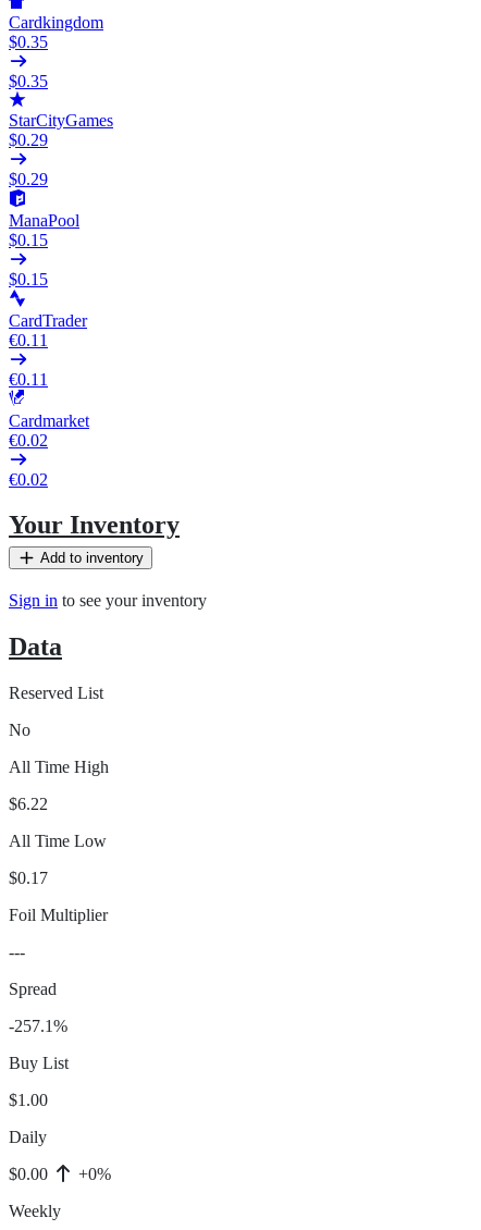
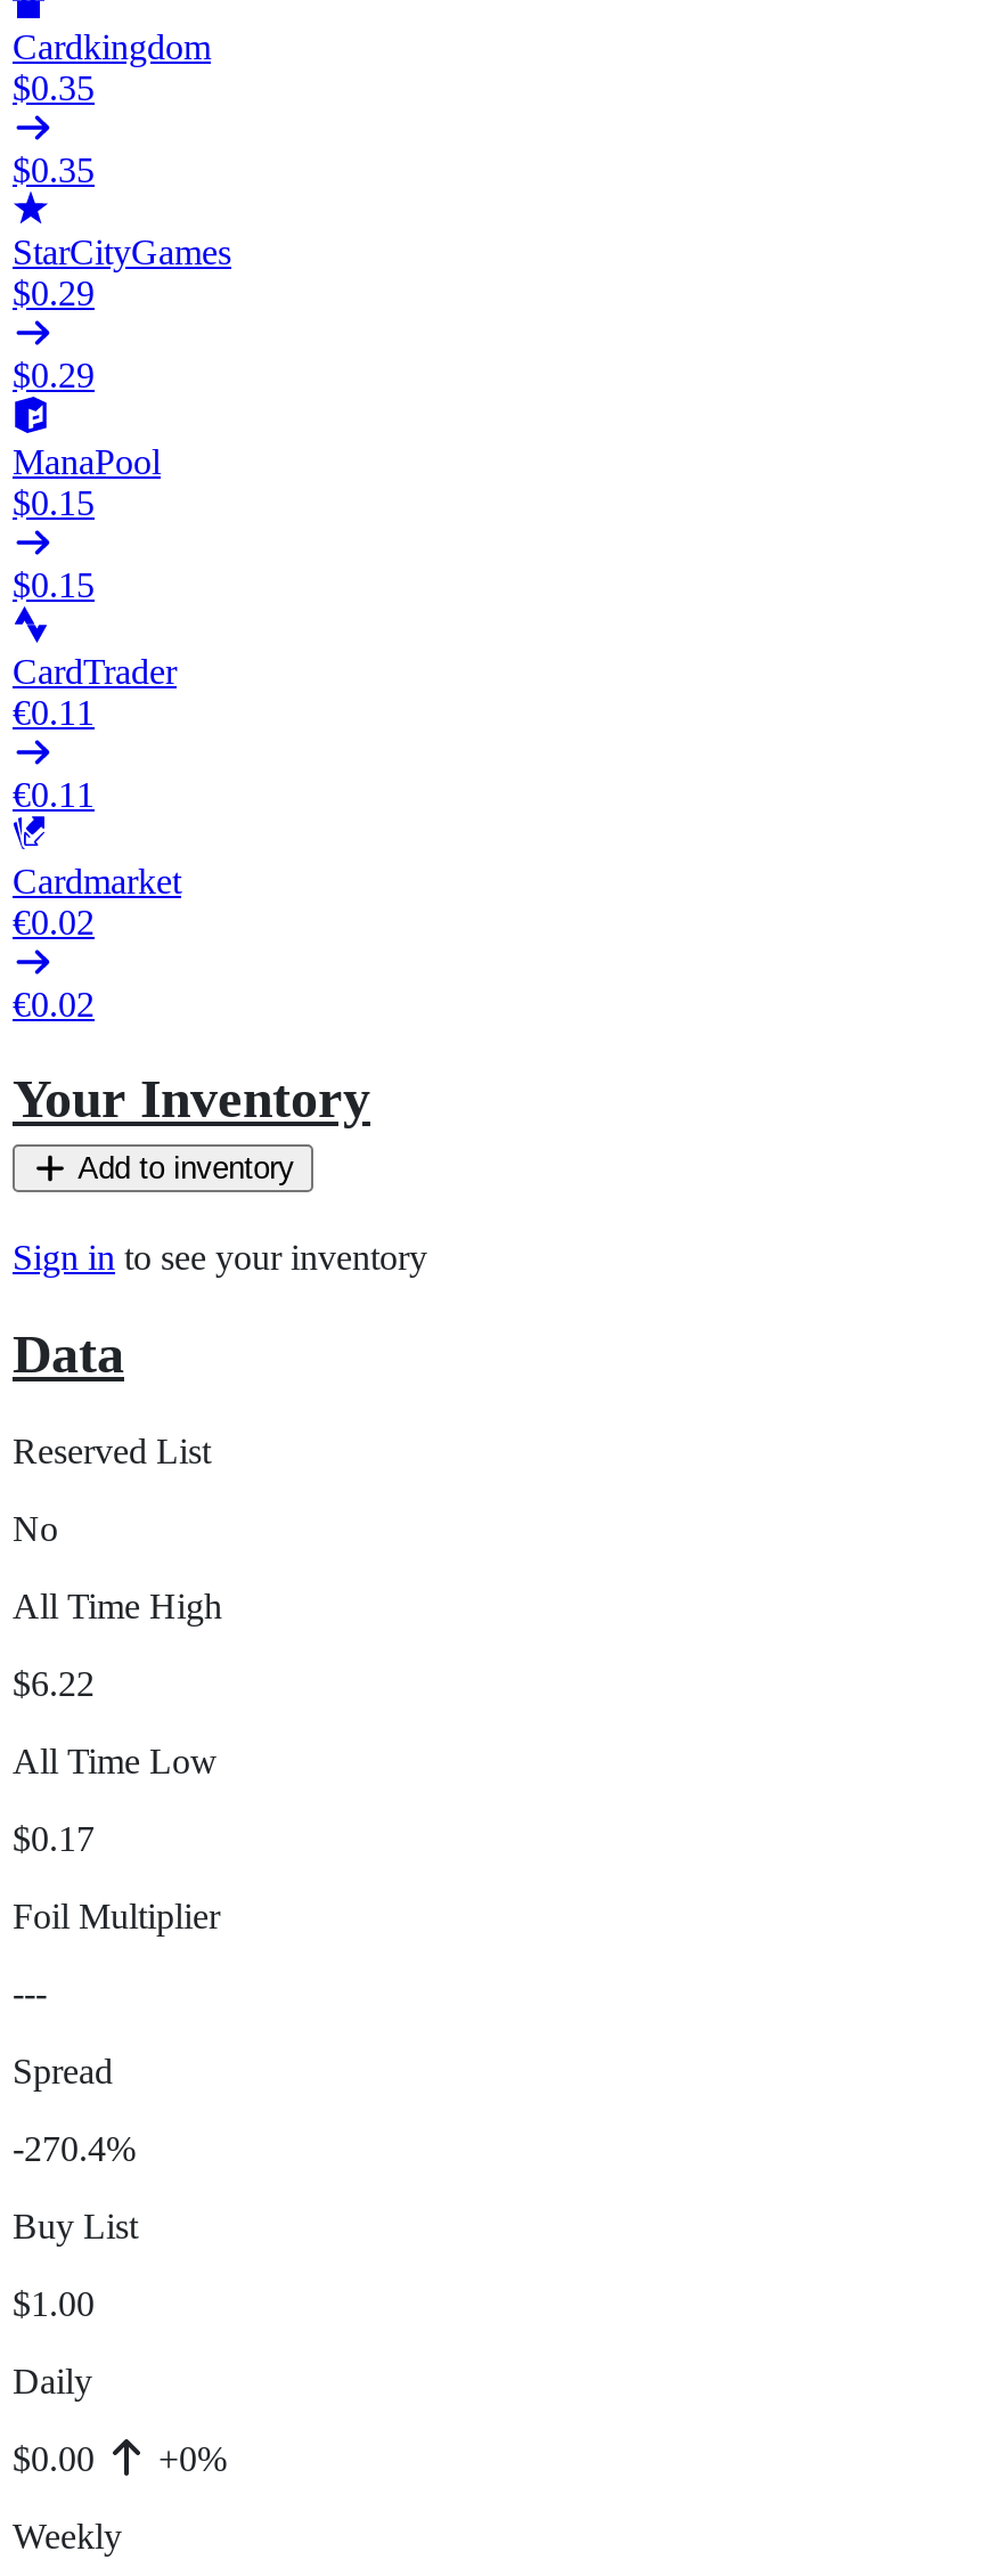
- -257.1%
+ -270.4%
